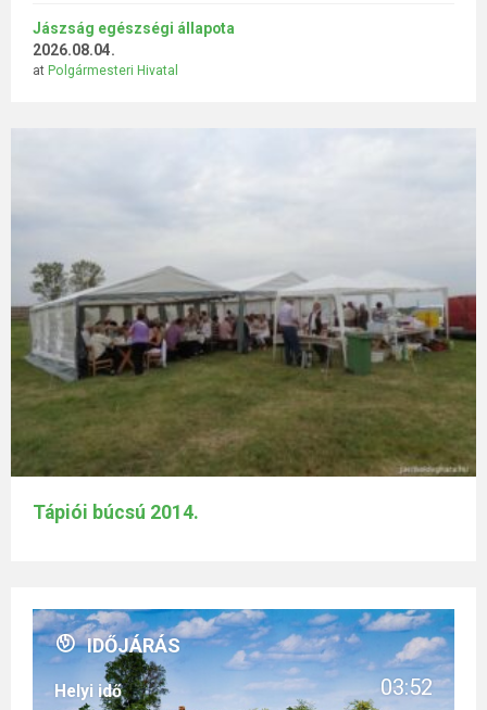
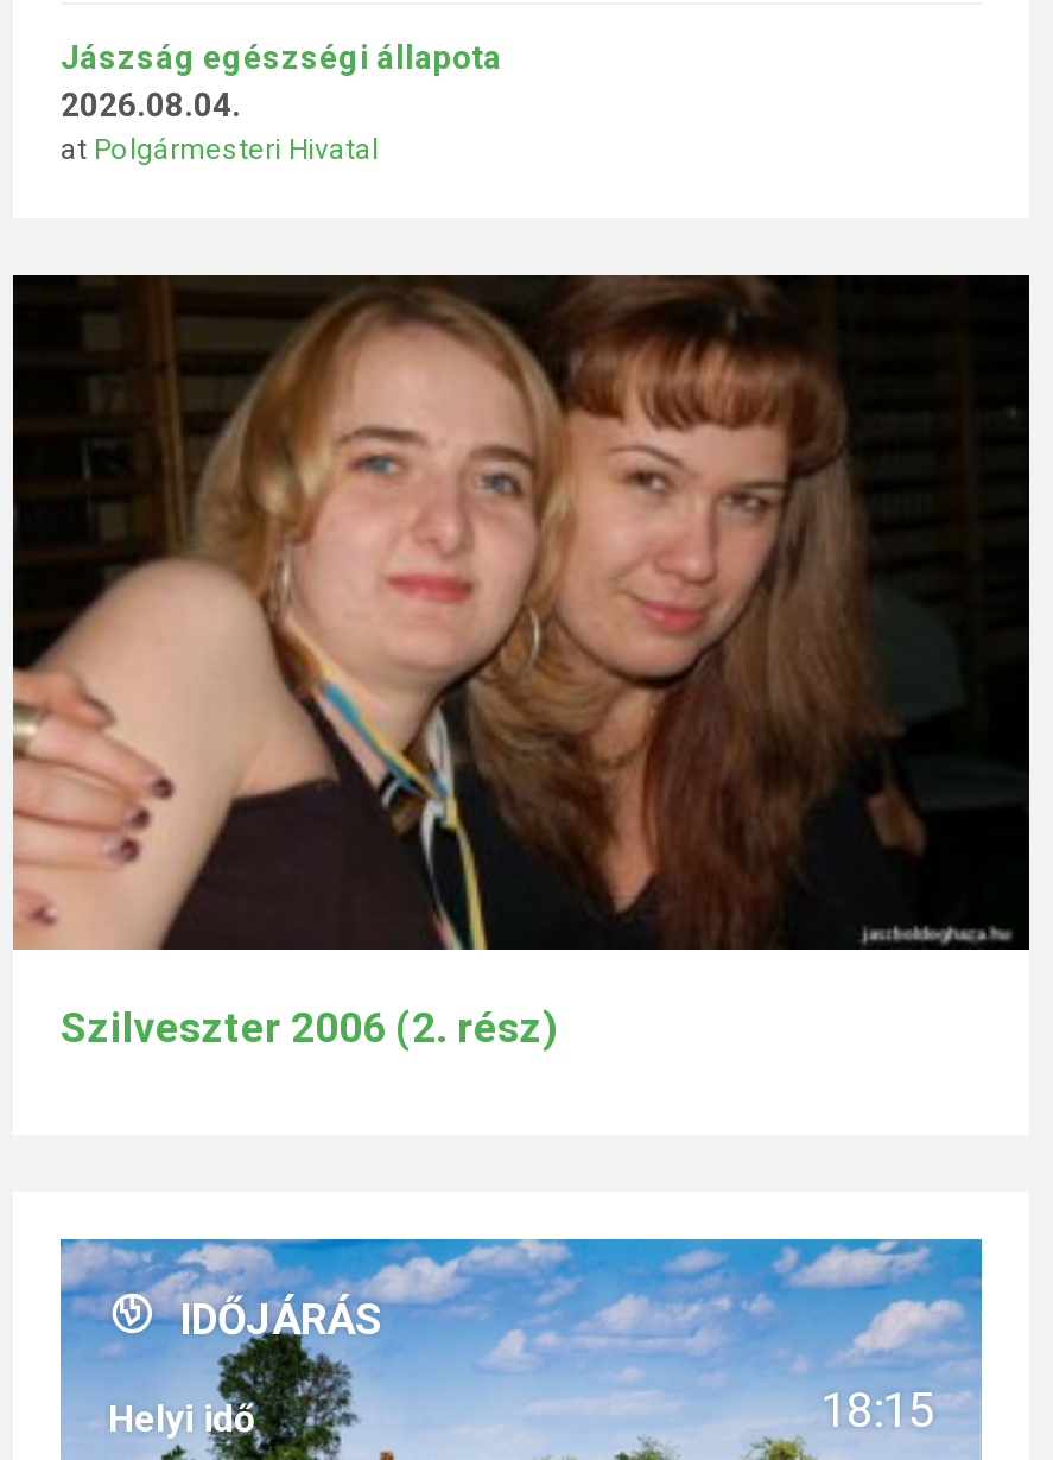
- [image]
- Tápiói búcsú 2014.
+ [image]
+ Szilveszter 2006 (2. rész)

- 03:52
+ 18:15
